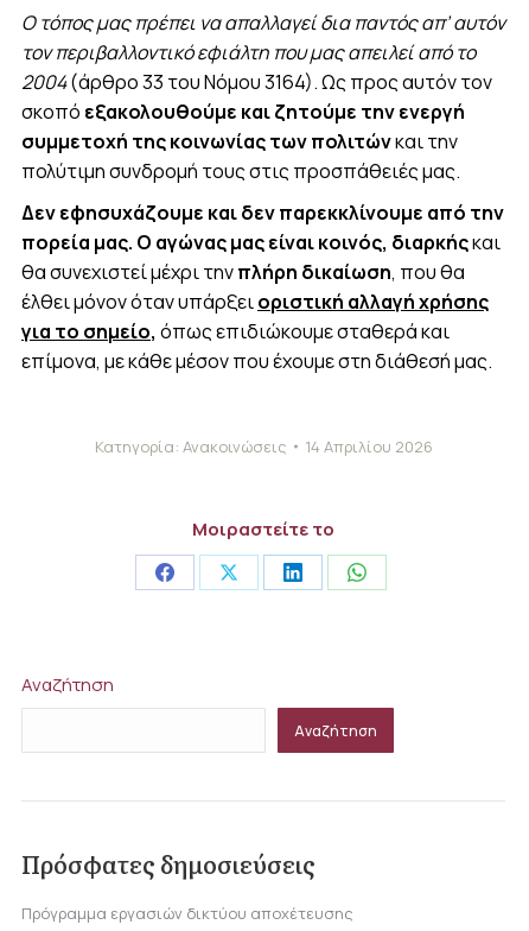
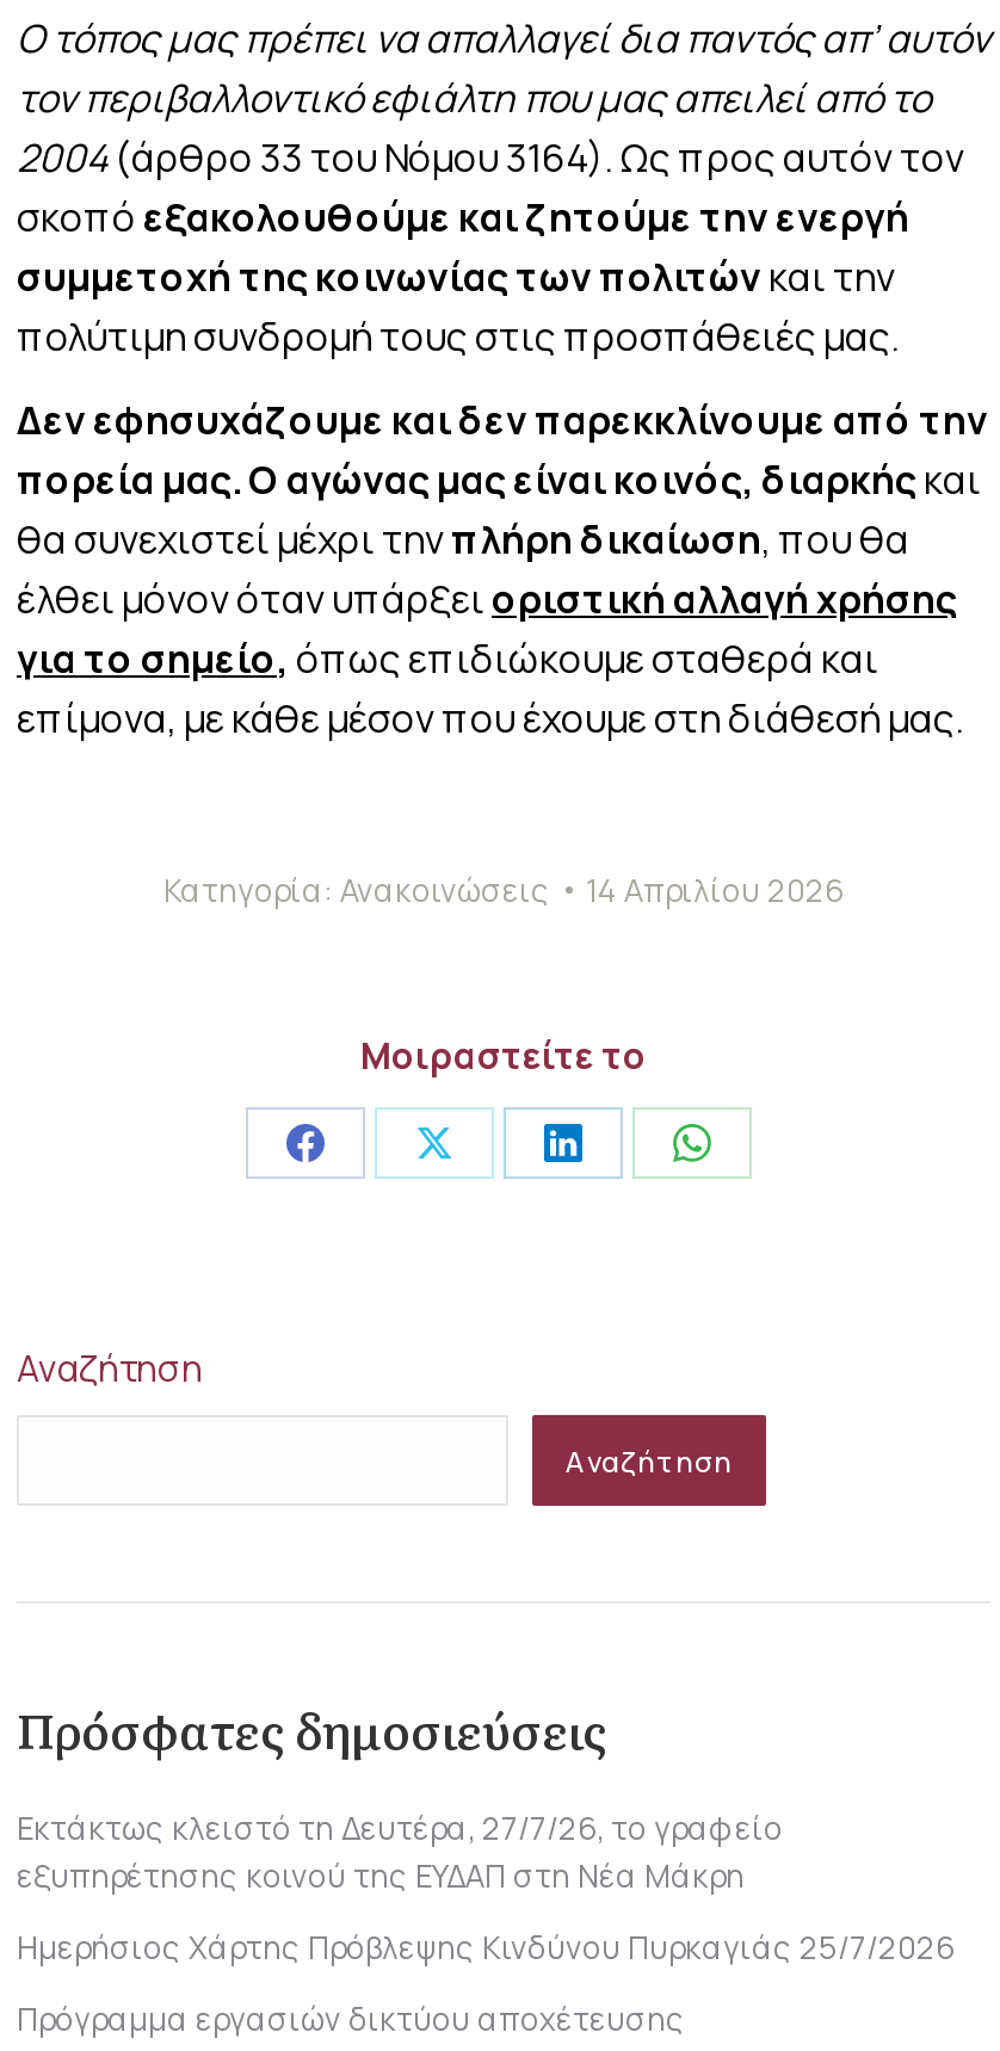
+ Εκτάκτως κλειστό τη Δευτέρα, 27/7/26, το γραφείο
+ εξυπηρέτησης κοινού της ΕΥΔΑΠ στη Νέα Μάκρη
+ Ημερήσιος Χάρτης Πρόβλεψης Κινδύνου Πυρκαγιάς 25/7/2026
